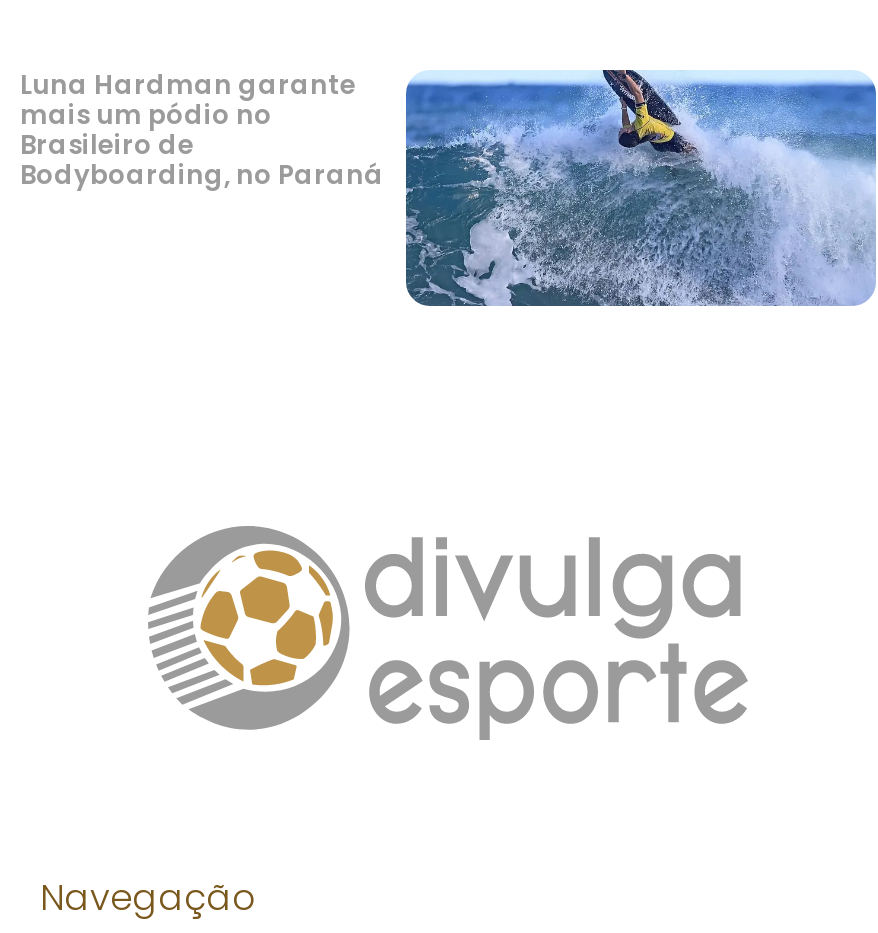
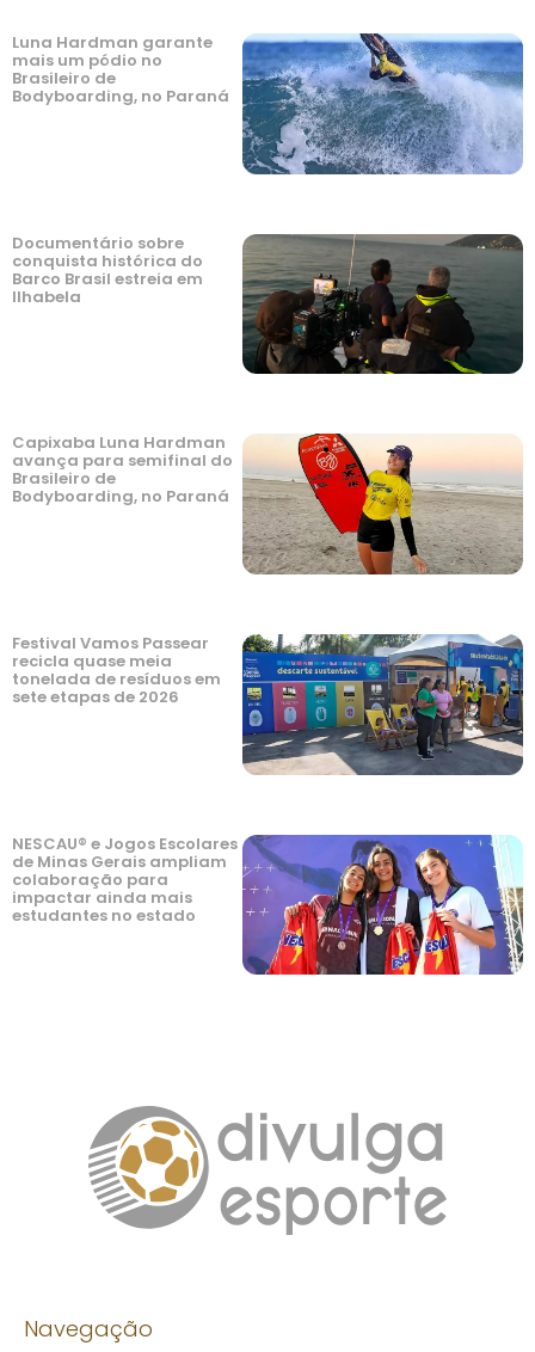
+ [image]
+ Documentário sobre
+ conquista histórica do
+ Barco Brasil estreia em
+ Ilhabela

+ [image]
+ Capixaba Luna Hardman
+ avança para semifinal do
+ Brasileiro de
+ Bodyboarding, no Paraná

+ [image]
+ Festival Vamos Passear
+ recicla quase meia
+ tonelada de resíduos em
+ sete etapas de 2026

+ [image]
+ NESCAU® e Jogos Escolares
+ de Minas Gerais ampliam
+ colaboração para
+ impactar ainda mais
+ estudantes no estado
